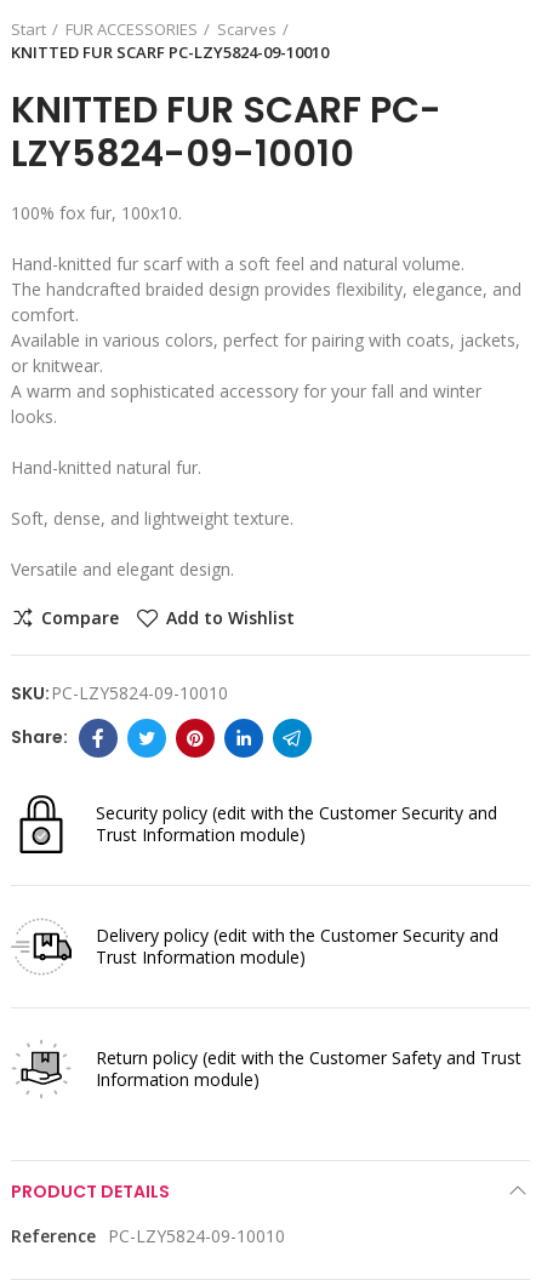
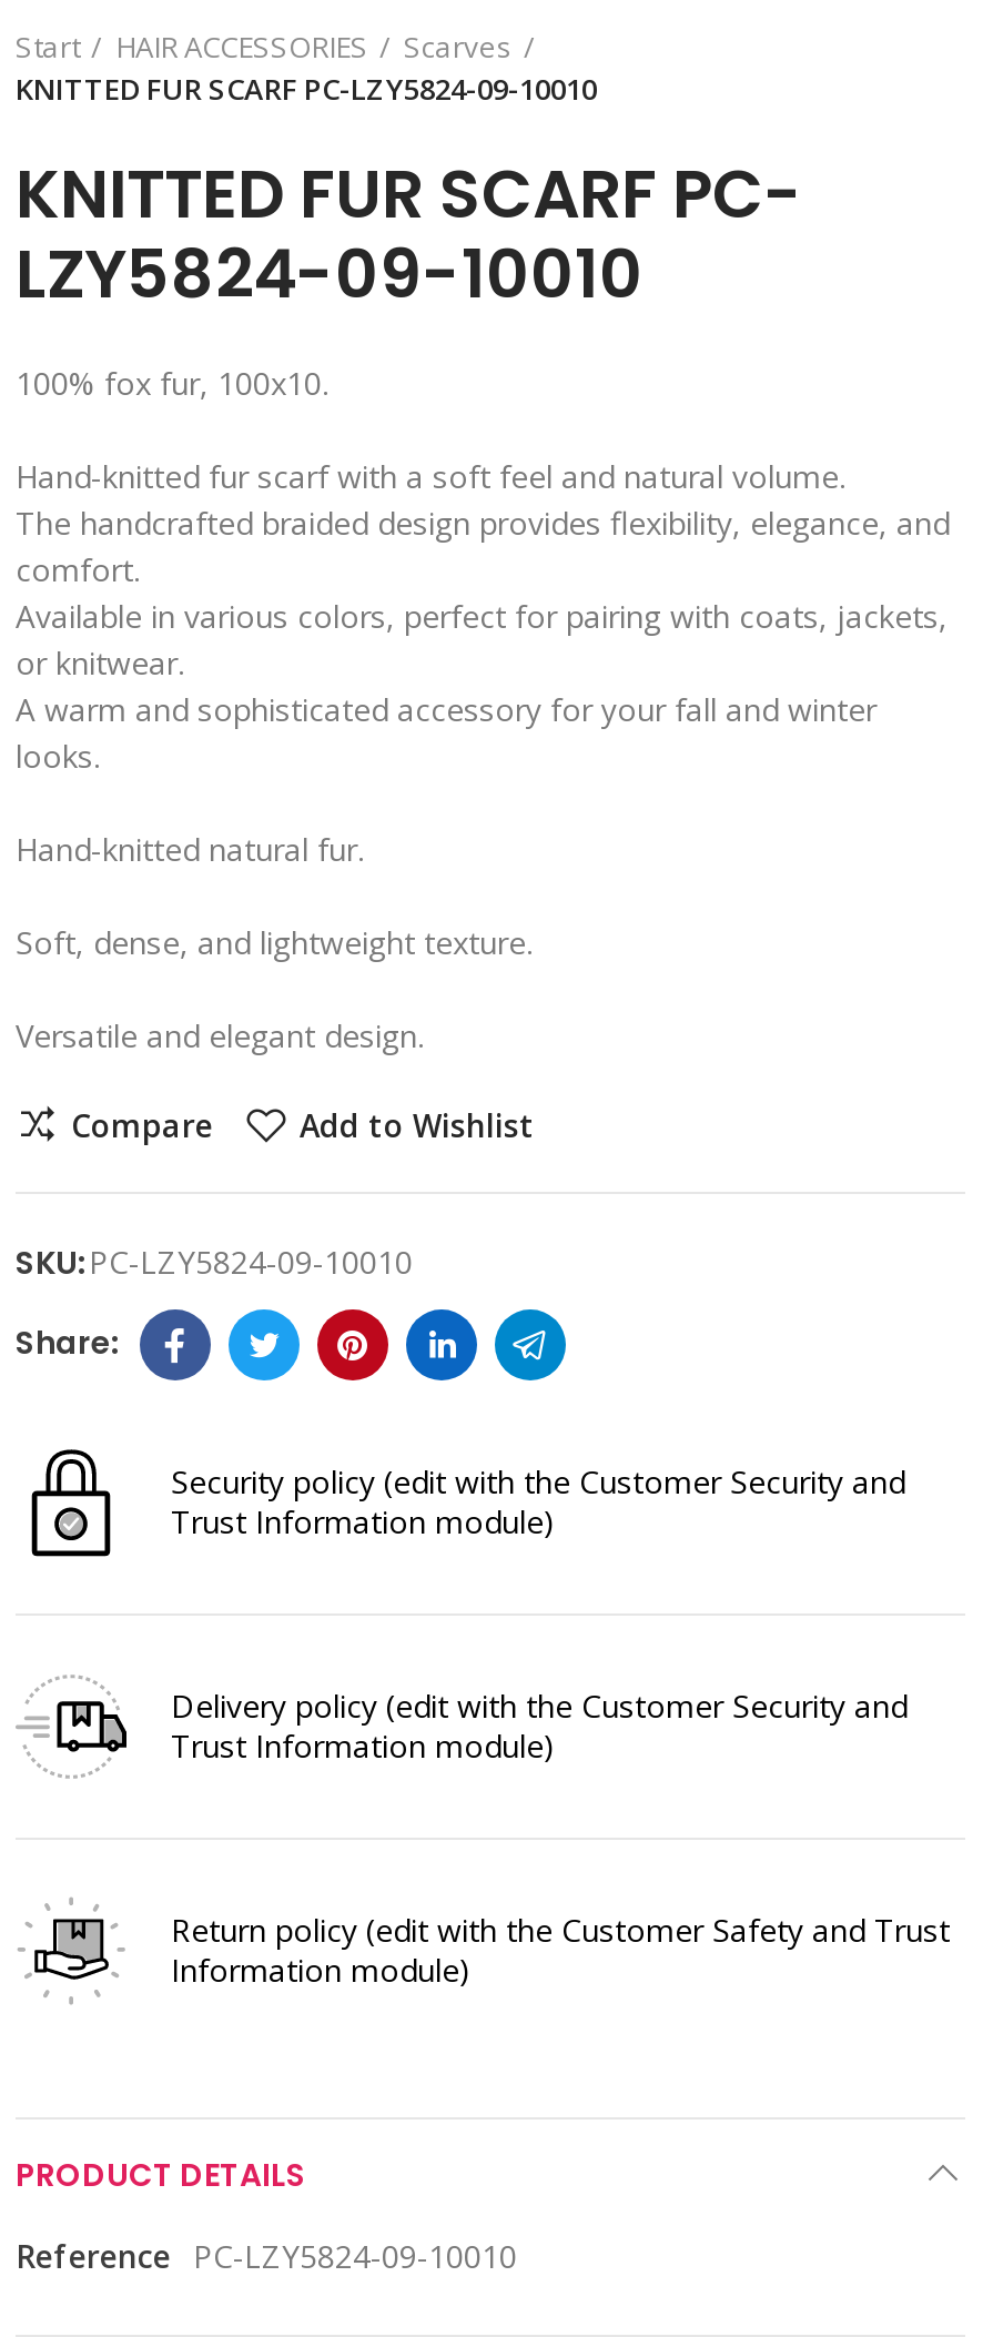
- FUR ACCESSORIES
+ HAIR ACCESSORIES
